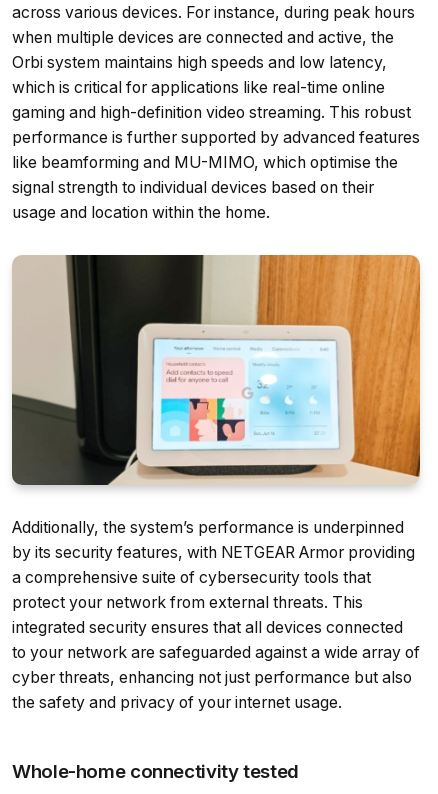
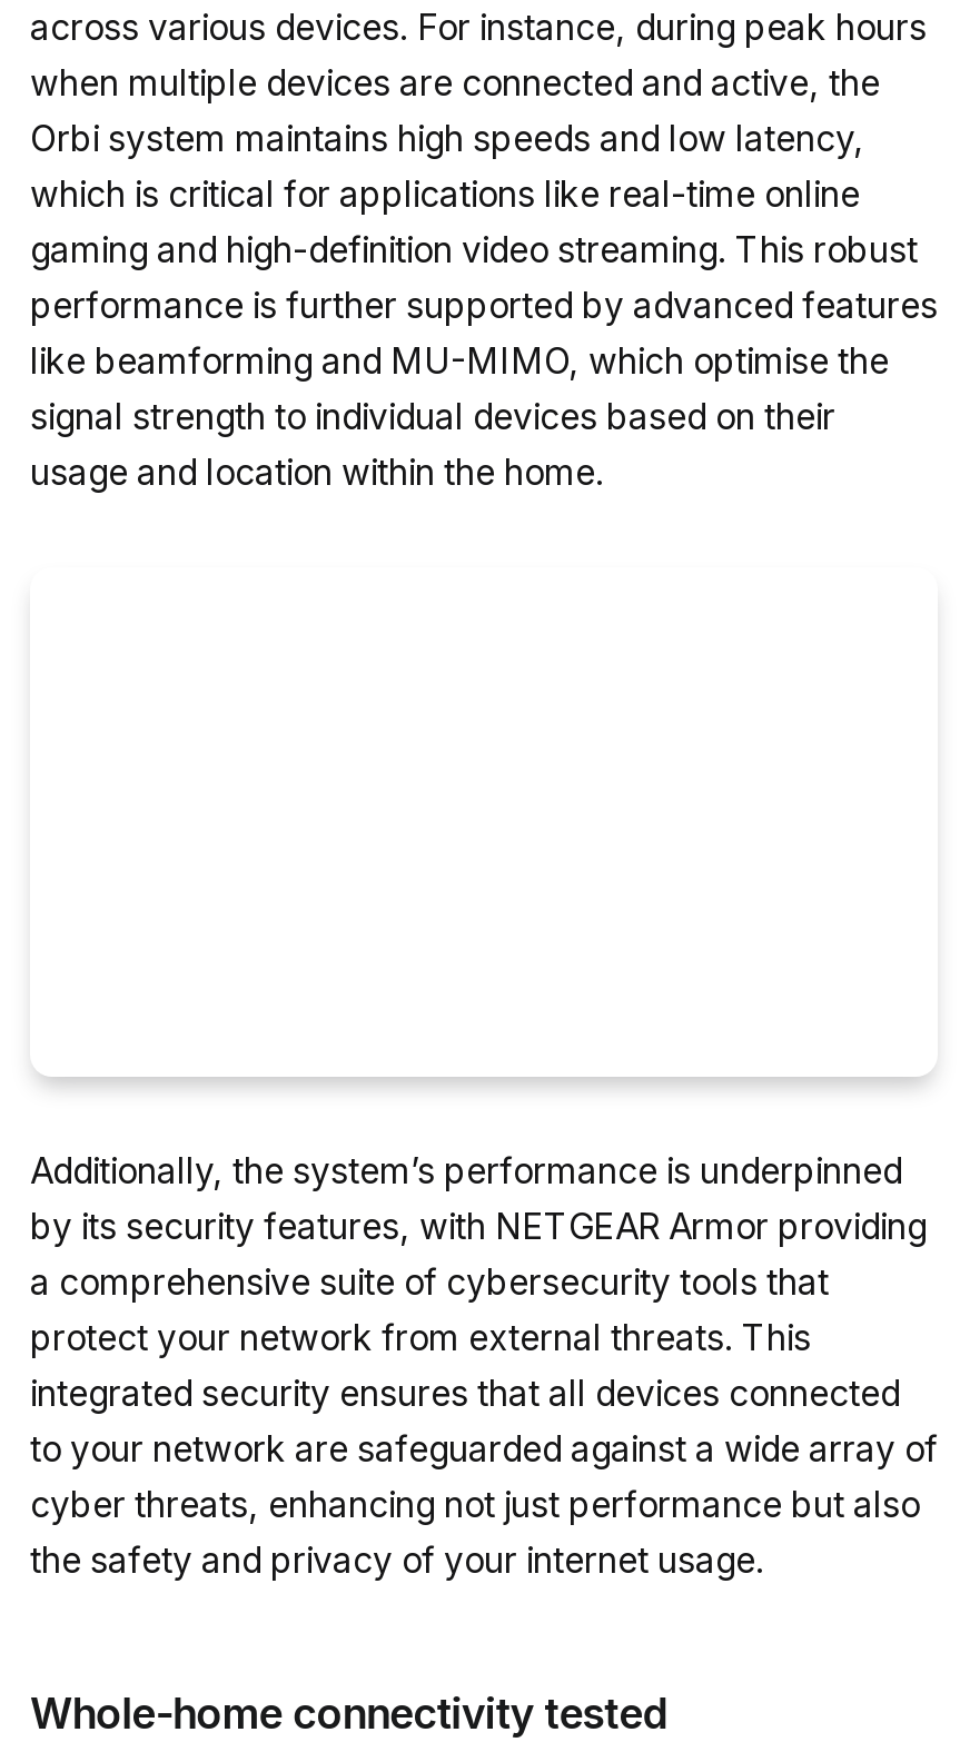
- [image]
